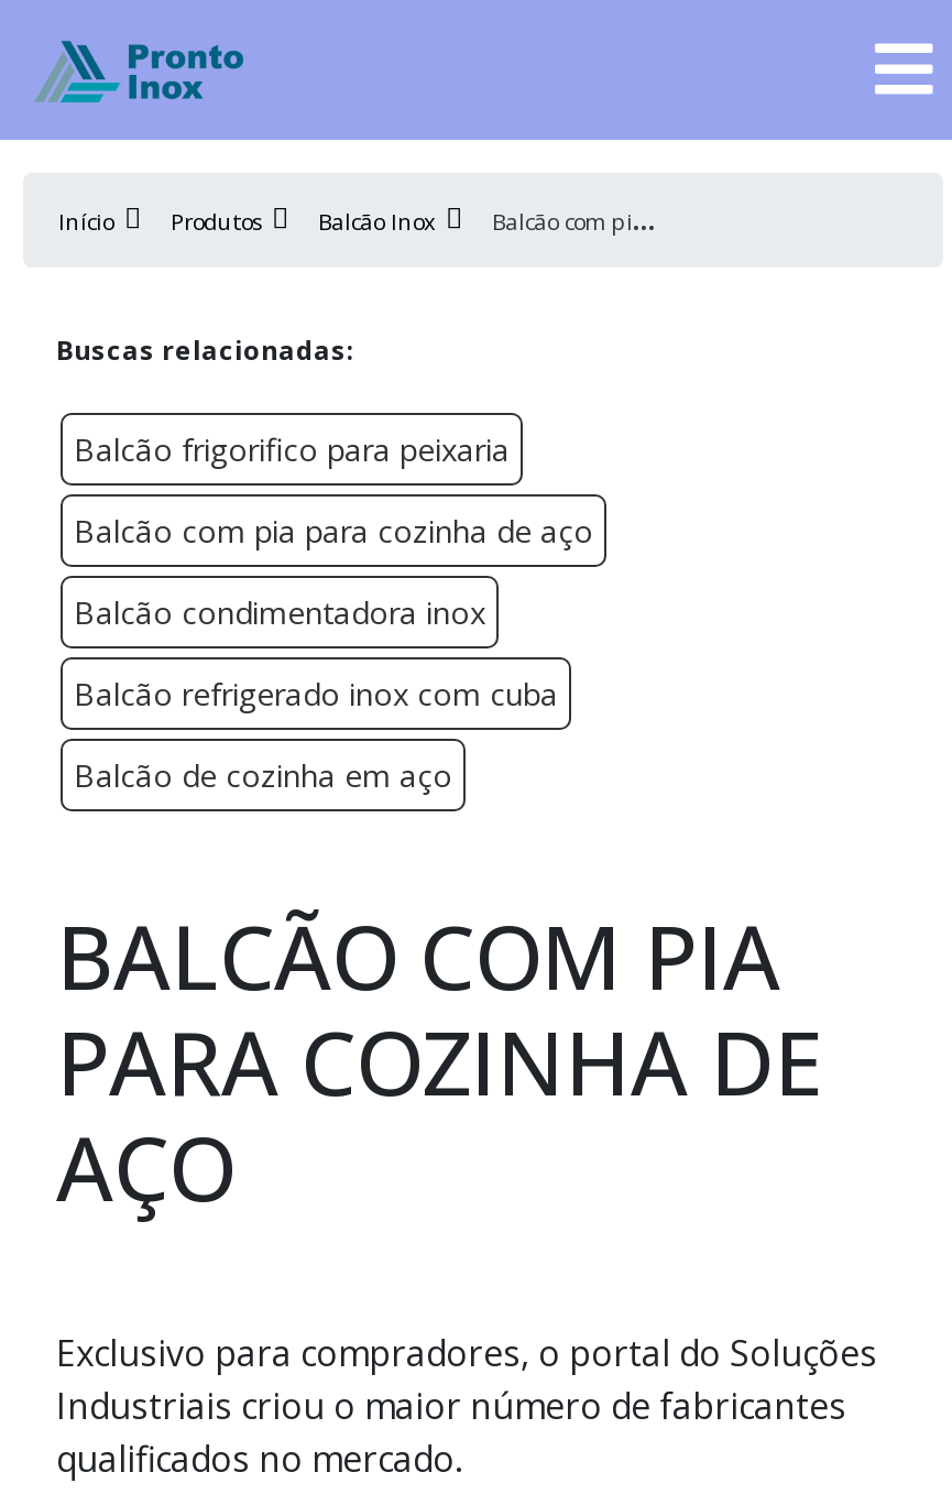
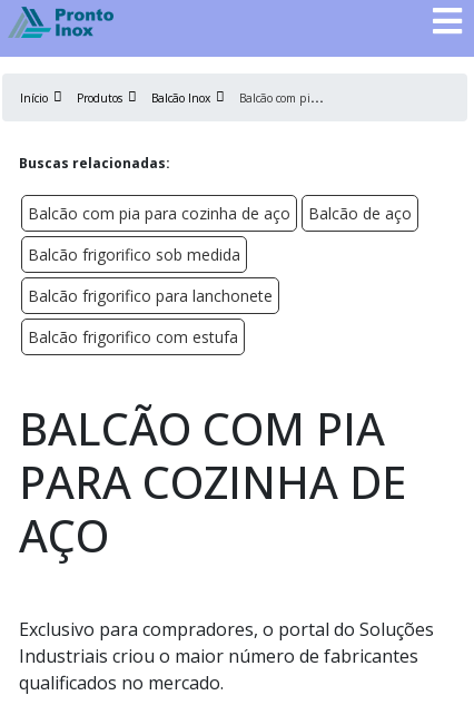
- Balcão frigorifico para peixaria

- Balcão condimentadora inox
- Balcão refrigerado inox com cuba
- Balcão de cozinha em aço
+ Balcão de aço
+ Balcão frigorifico sob medida
+ Balcão frigorifico para lanchonete
+ Balcão frigorifico com estufa
